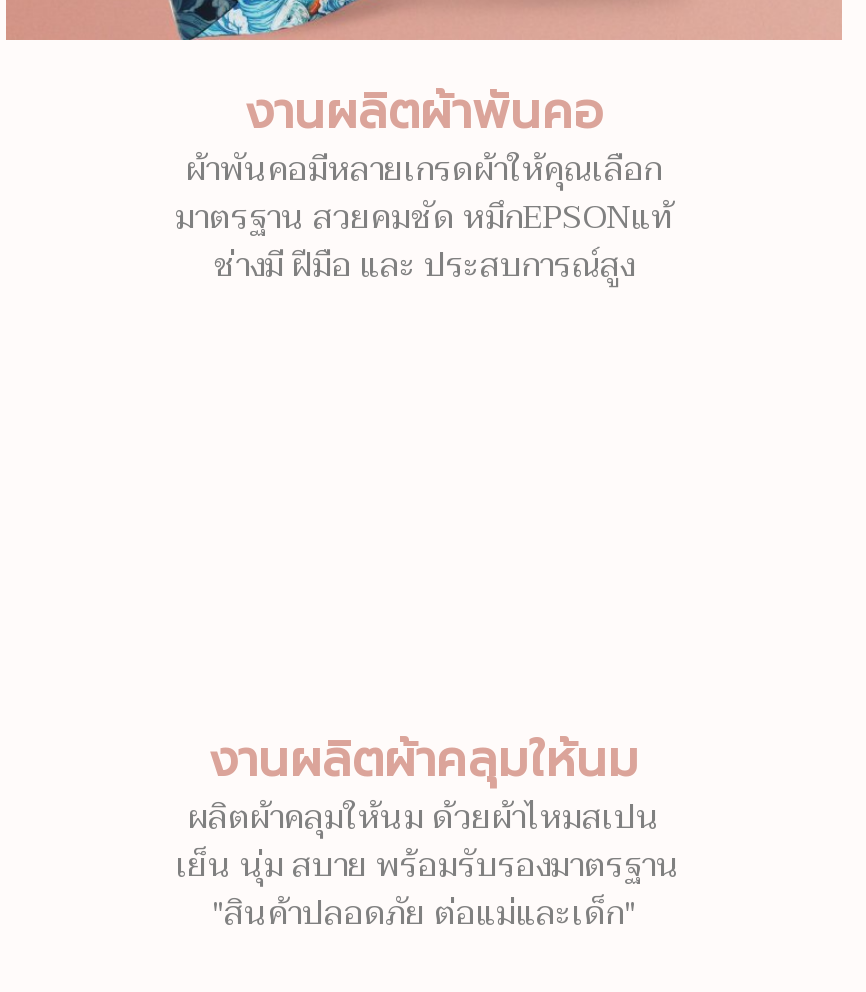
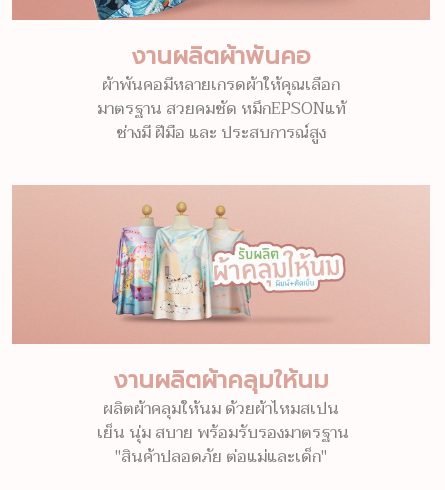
+ [image]
